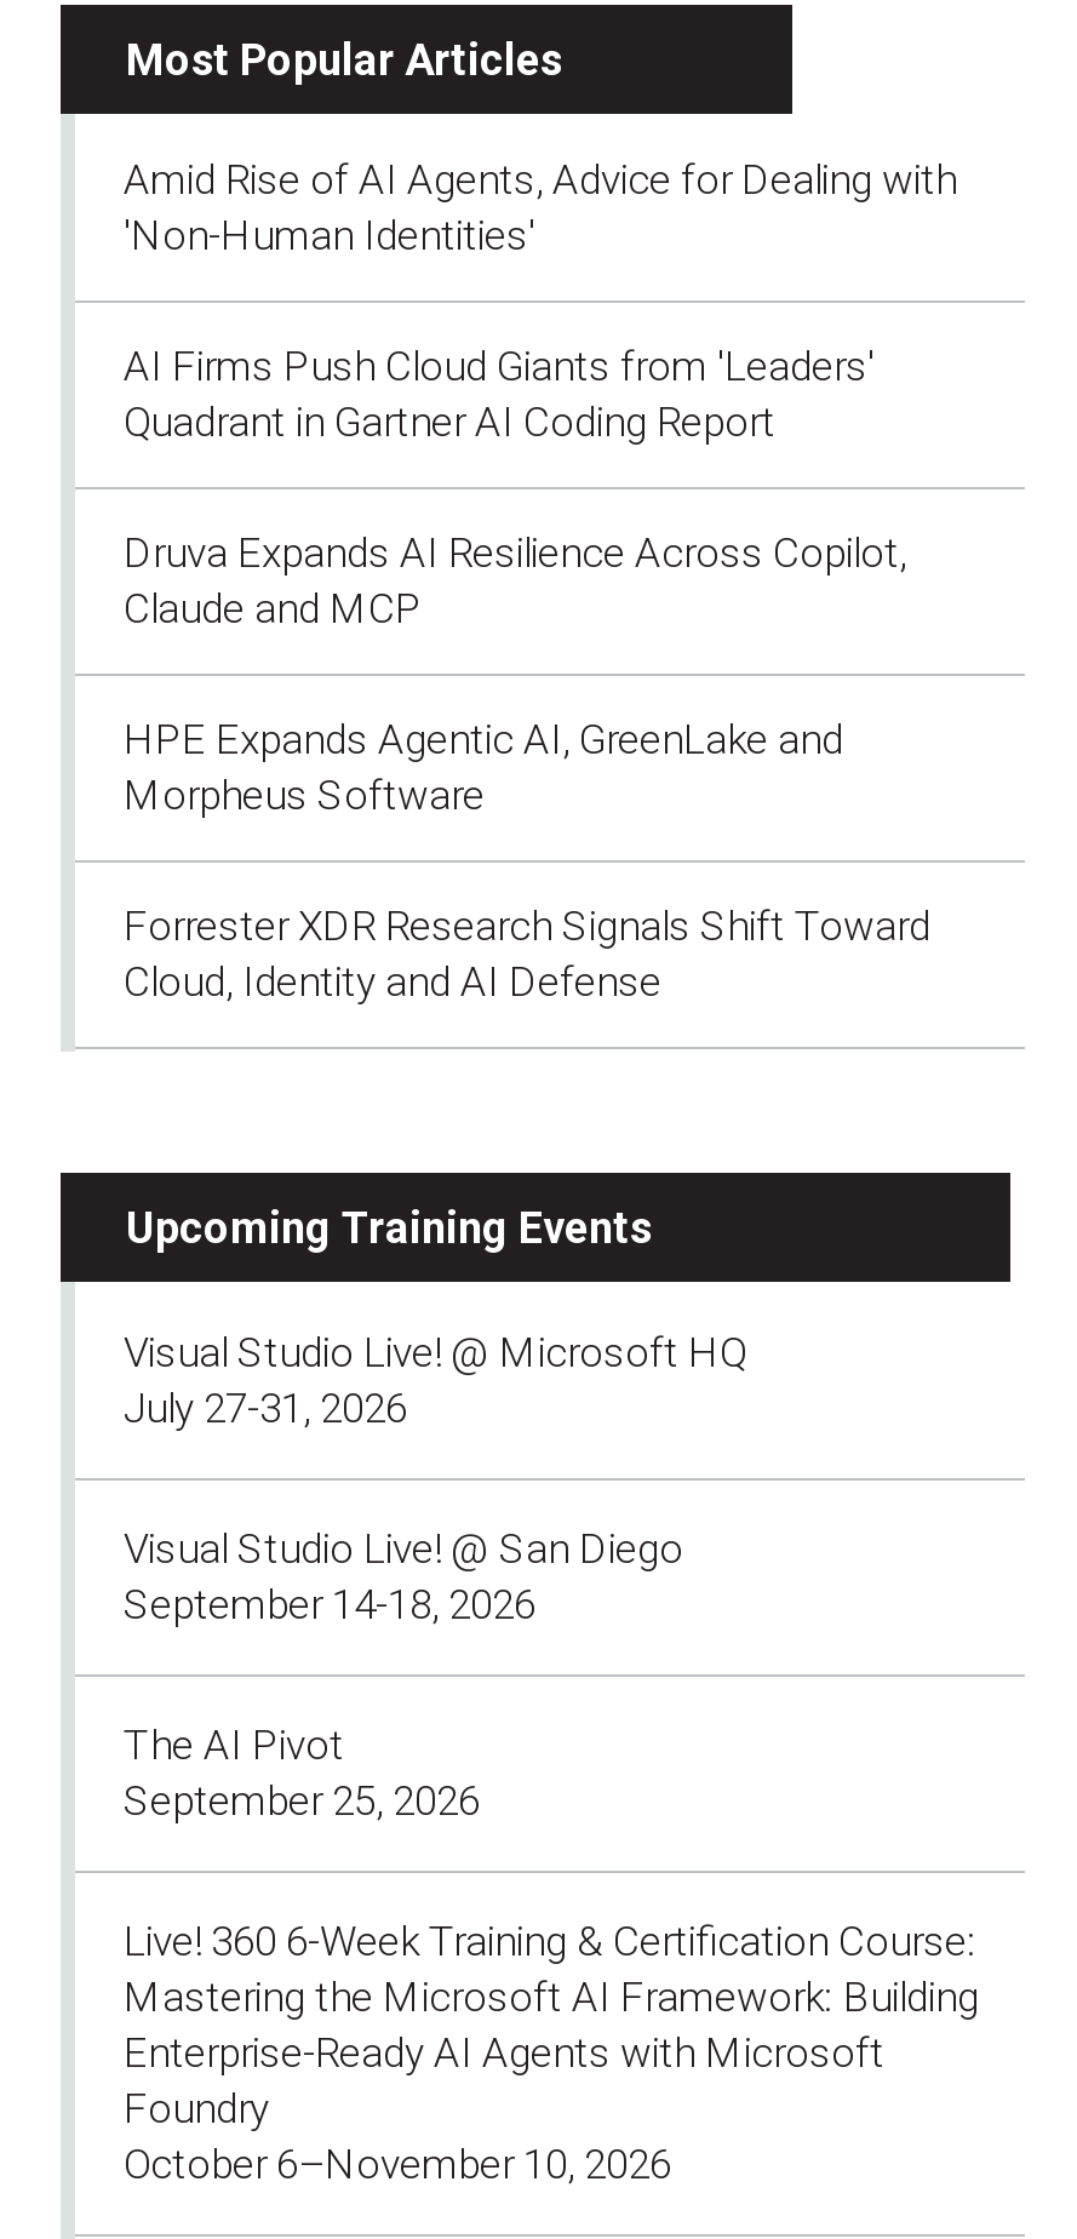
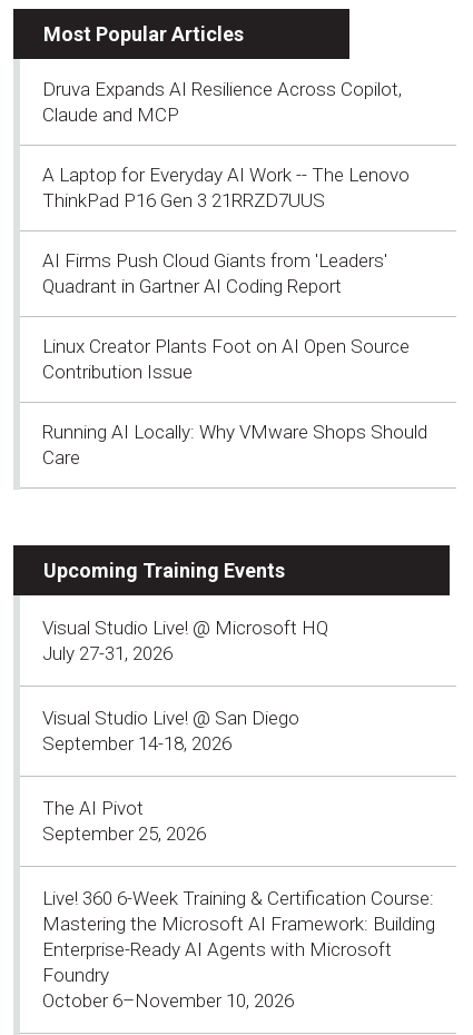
- Amid Rise of AI Agents, Advice for Dealing with
- 'Non-Human Identities'

moved down: AI Firms Push Cloud Giants from 'Leaders' | Quadrant in Gartner AI Coding Report

moved up: Druva Expands AI Resilience Across Copilot, | Claude and MCP

- HPE Expands Agentic AI, GreenLake and
- Morpheus Software
- Forrester XDR Research Signals Shift Toward
- Cloud, Identity and AI Defense
+ A Laptop for Everyday AI Work -- The Lenovo
+ ThinkPad P16 Gen 3 21RRZD7UUS
+ Linux Creator Plants Foot on AI Open Source
+ Contribution Issue
+ Running AI Locally: Why VMware Shops Should
+ Care
